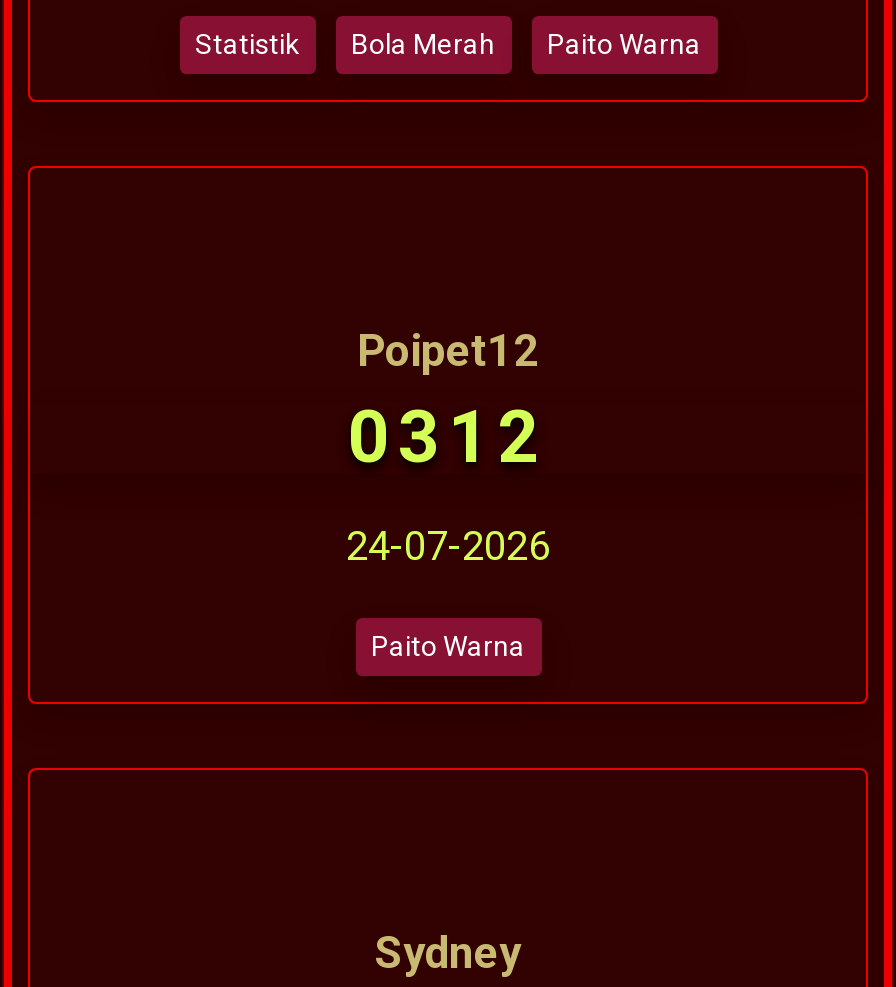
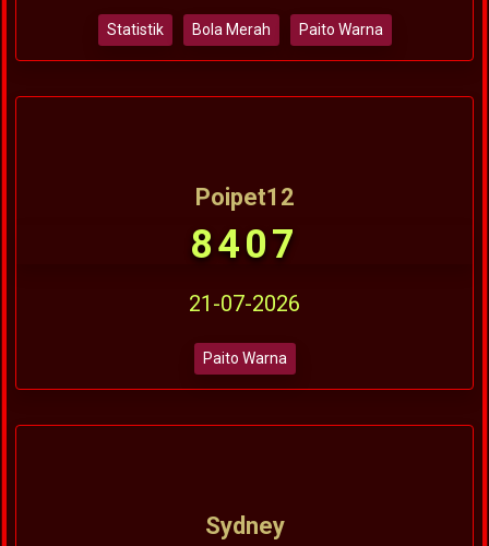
- 0312
+ 8407

- 24-07-2026
+ 21-07-2026
